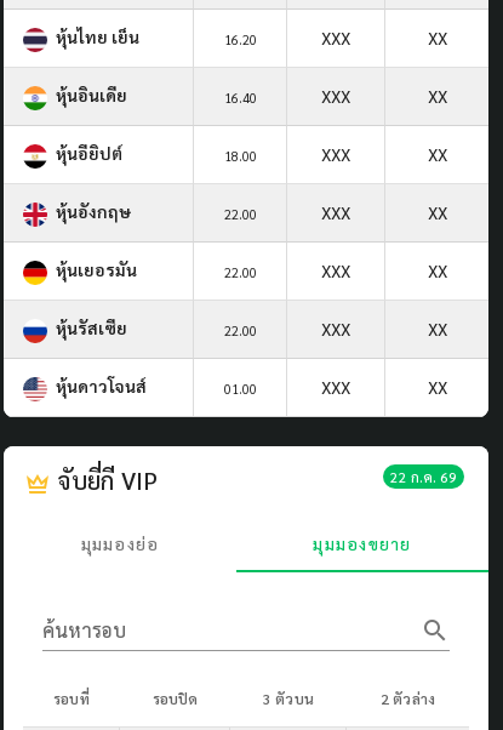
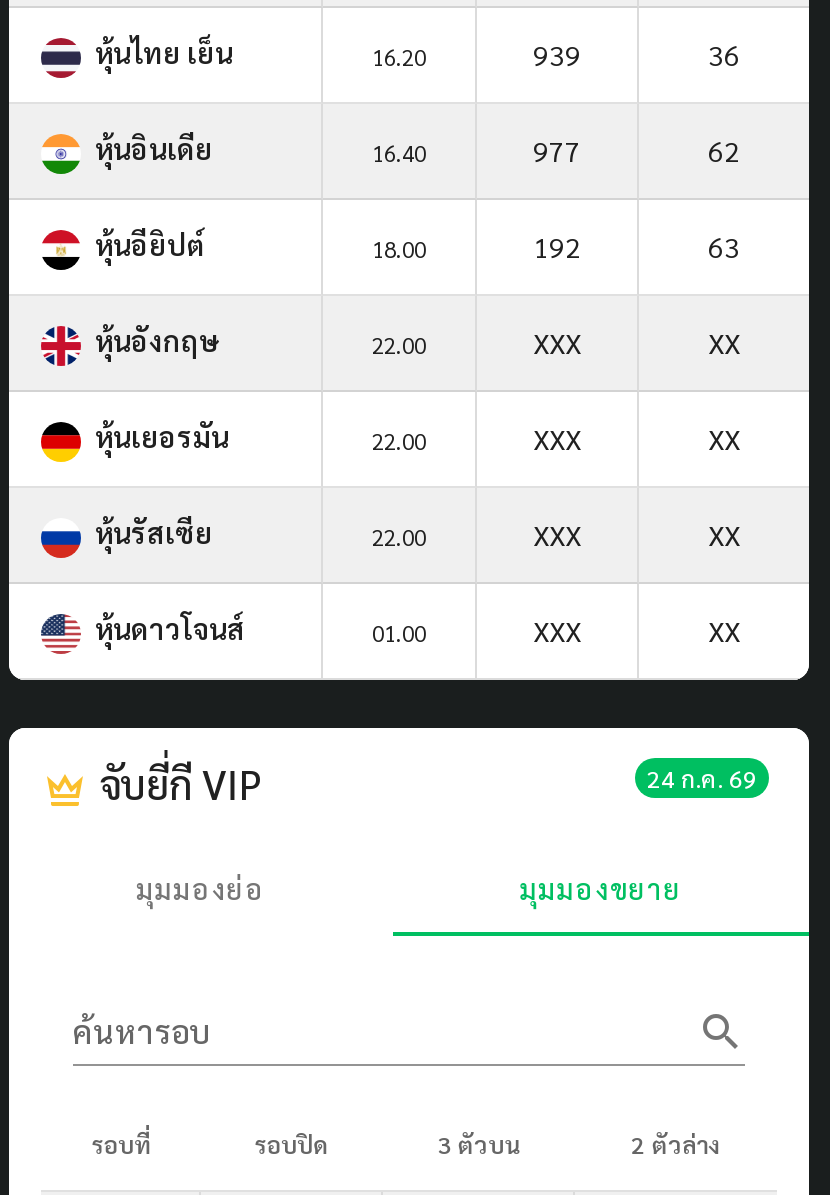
- XXX
- XX
+ 939
+ 36

- XXX
- XX
+ 977
+ 62

- XXX
- XX
+ 192
+ 63

- 22 ก.ค. 69
+ 24 ก.ค. 69
